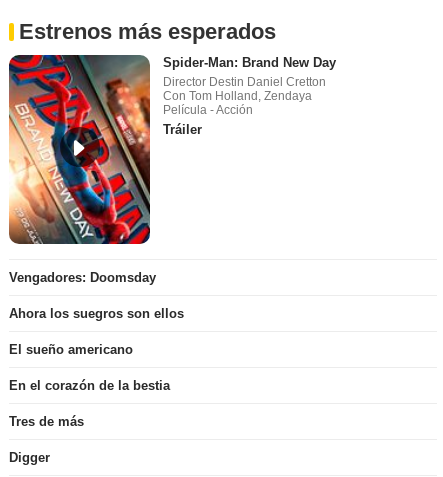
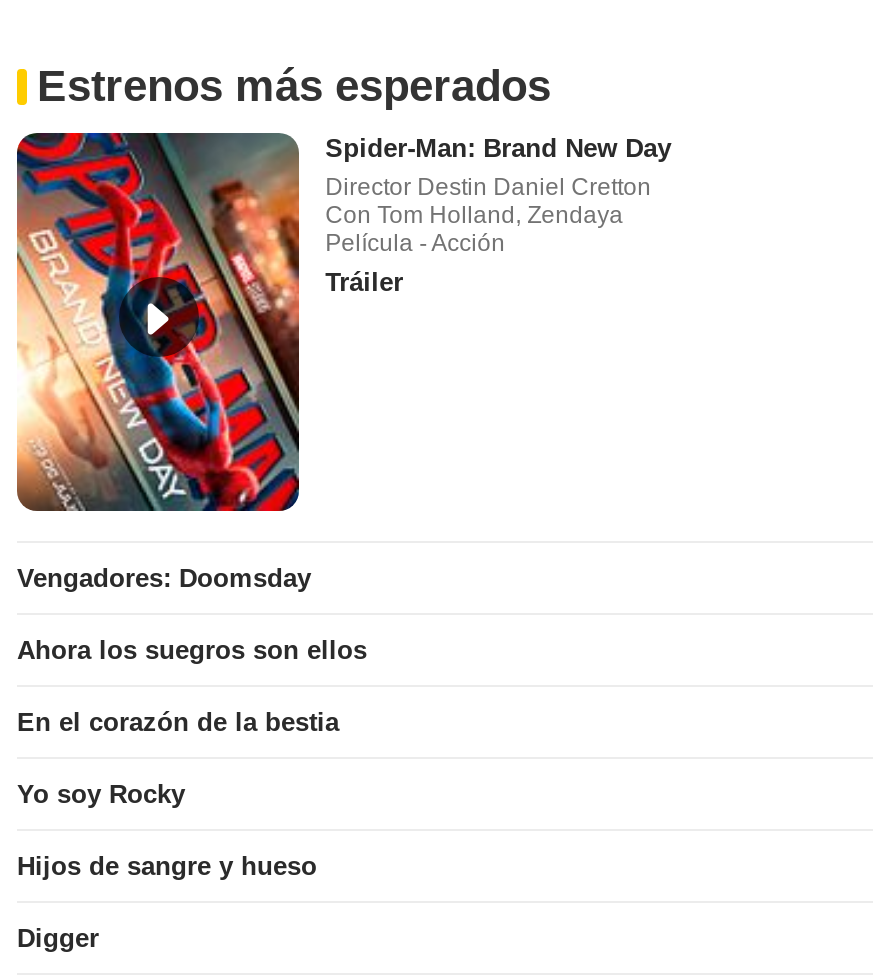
- El sueño americano

moved up: En el corazón de la bestia

- Tres de más
+ Yo soy Rocky
+ Hijos de sangre y hueso
